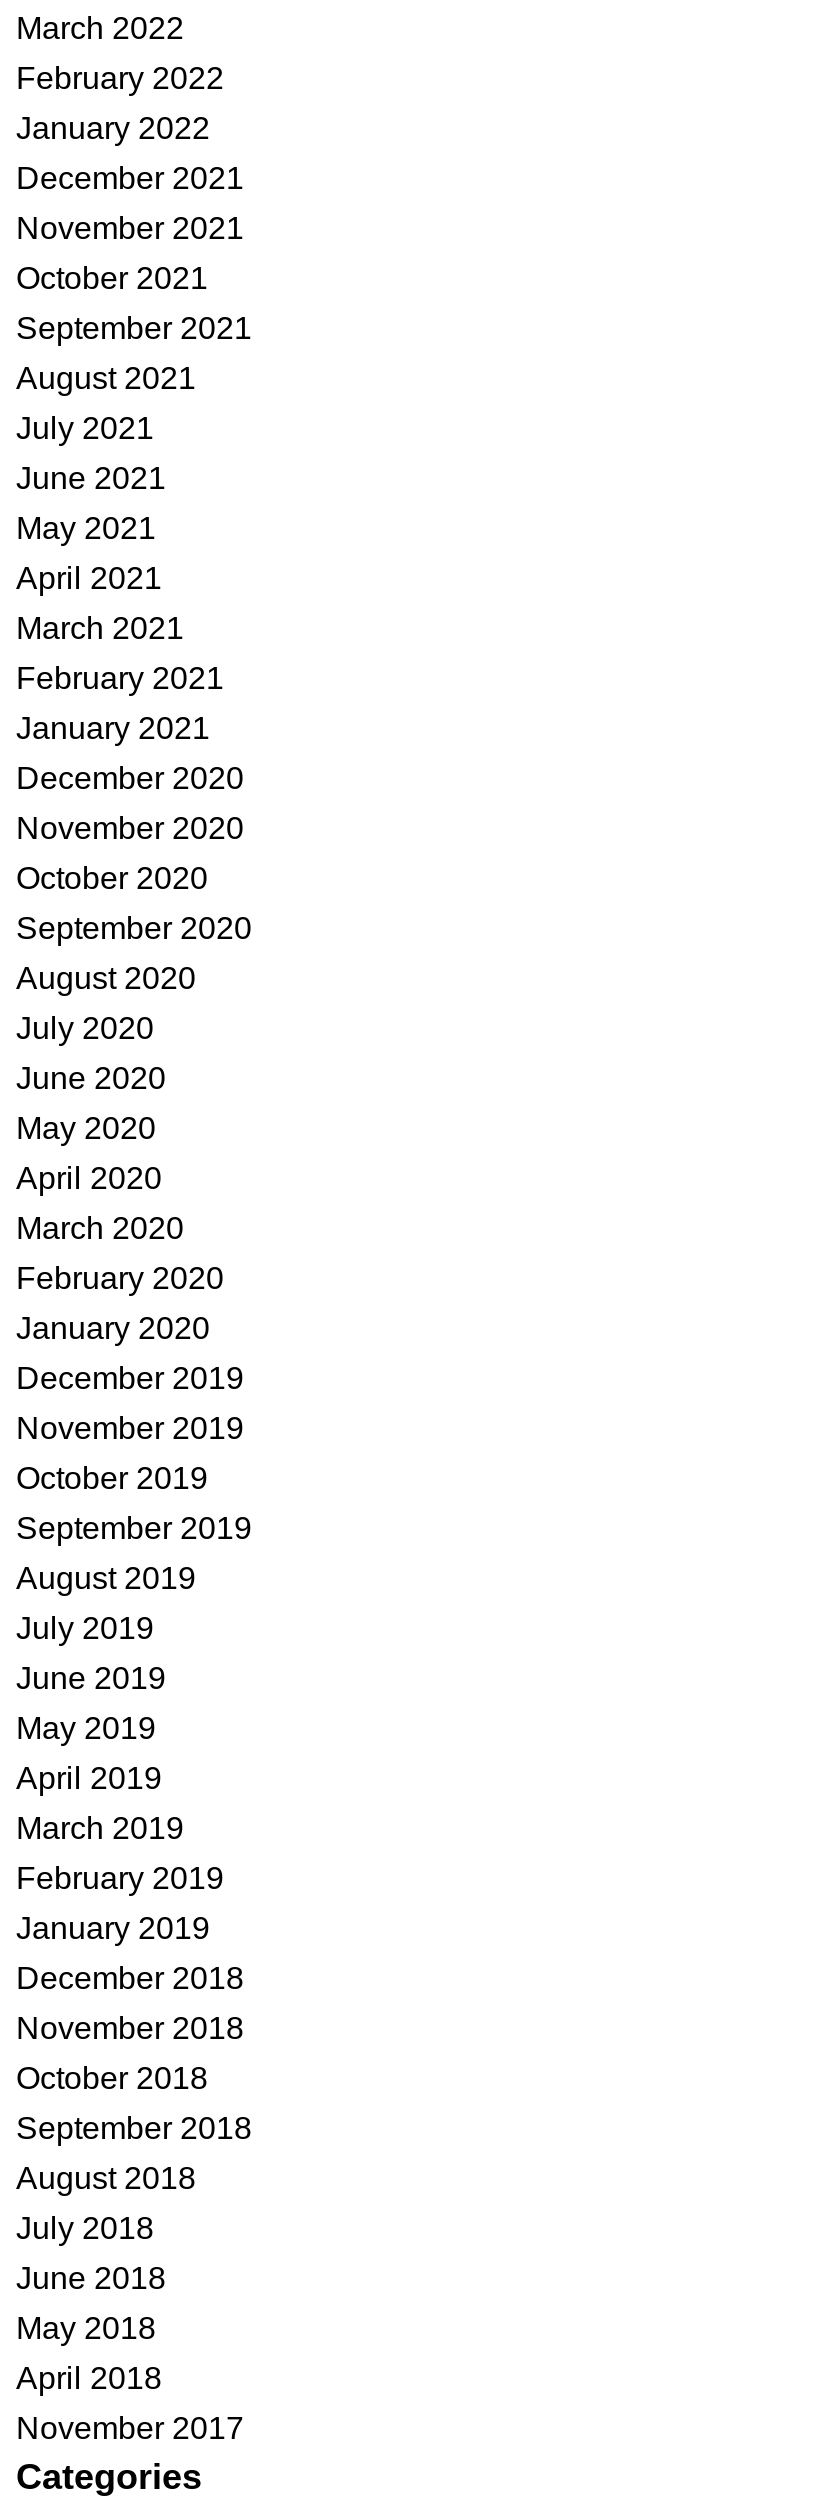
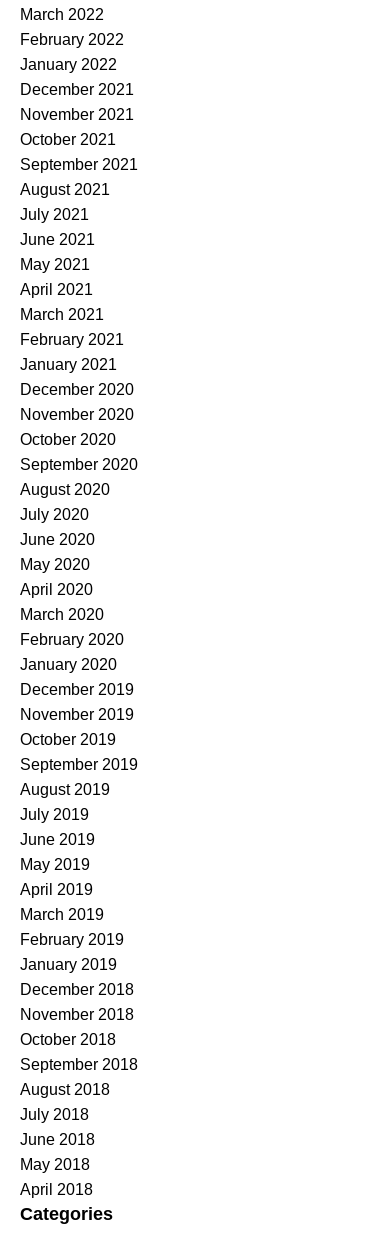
- November 2017
